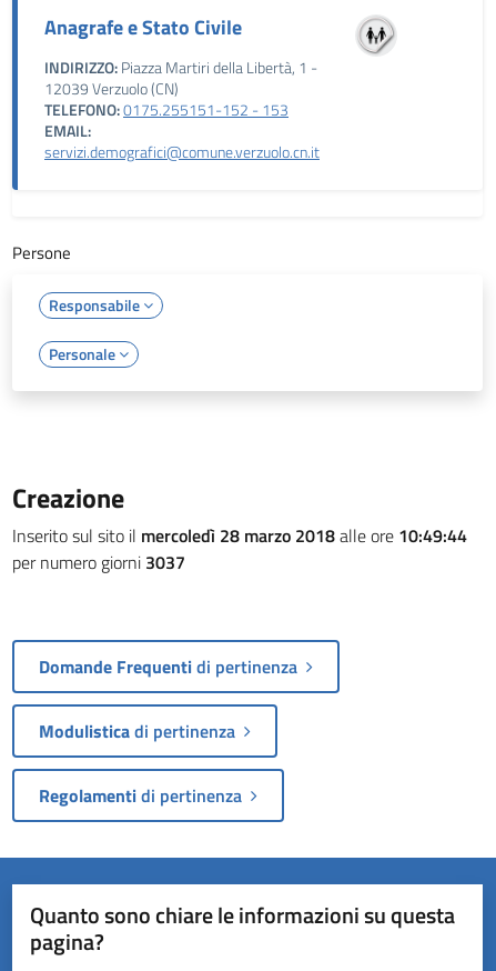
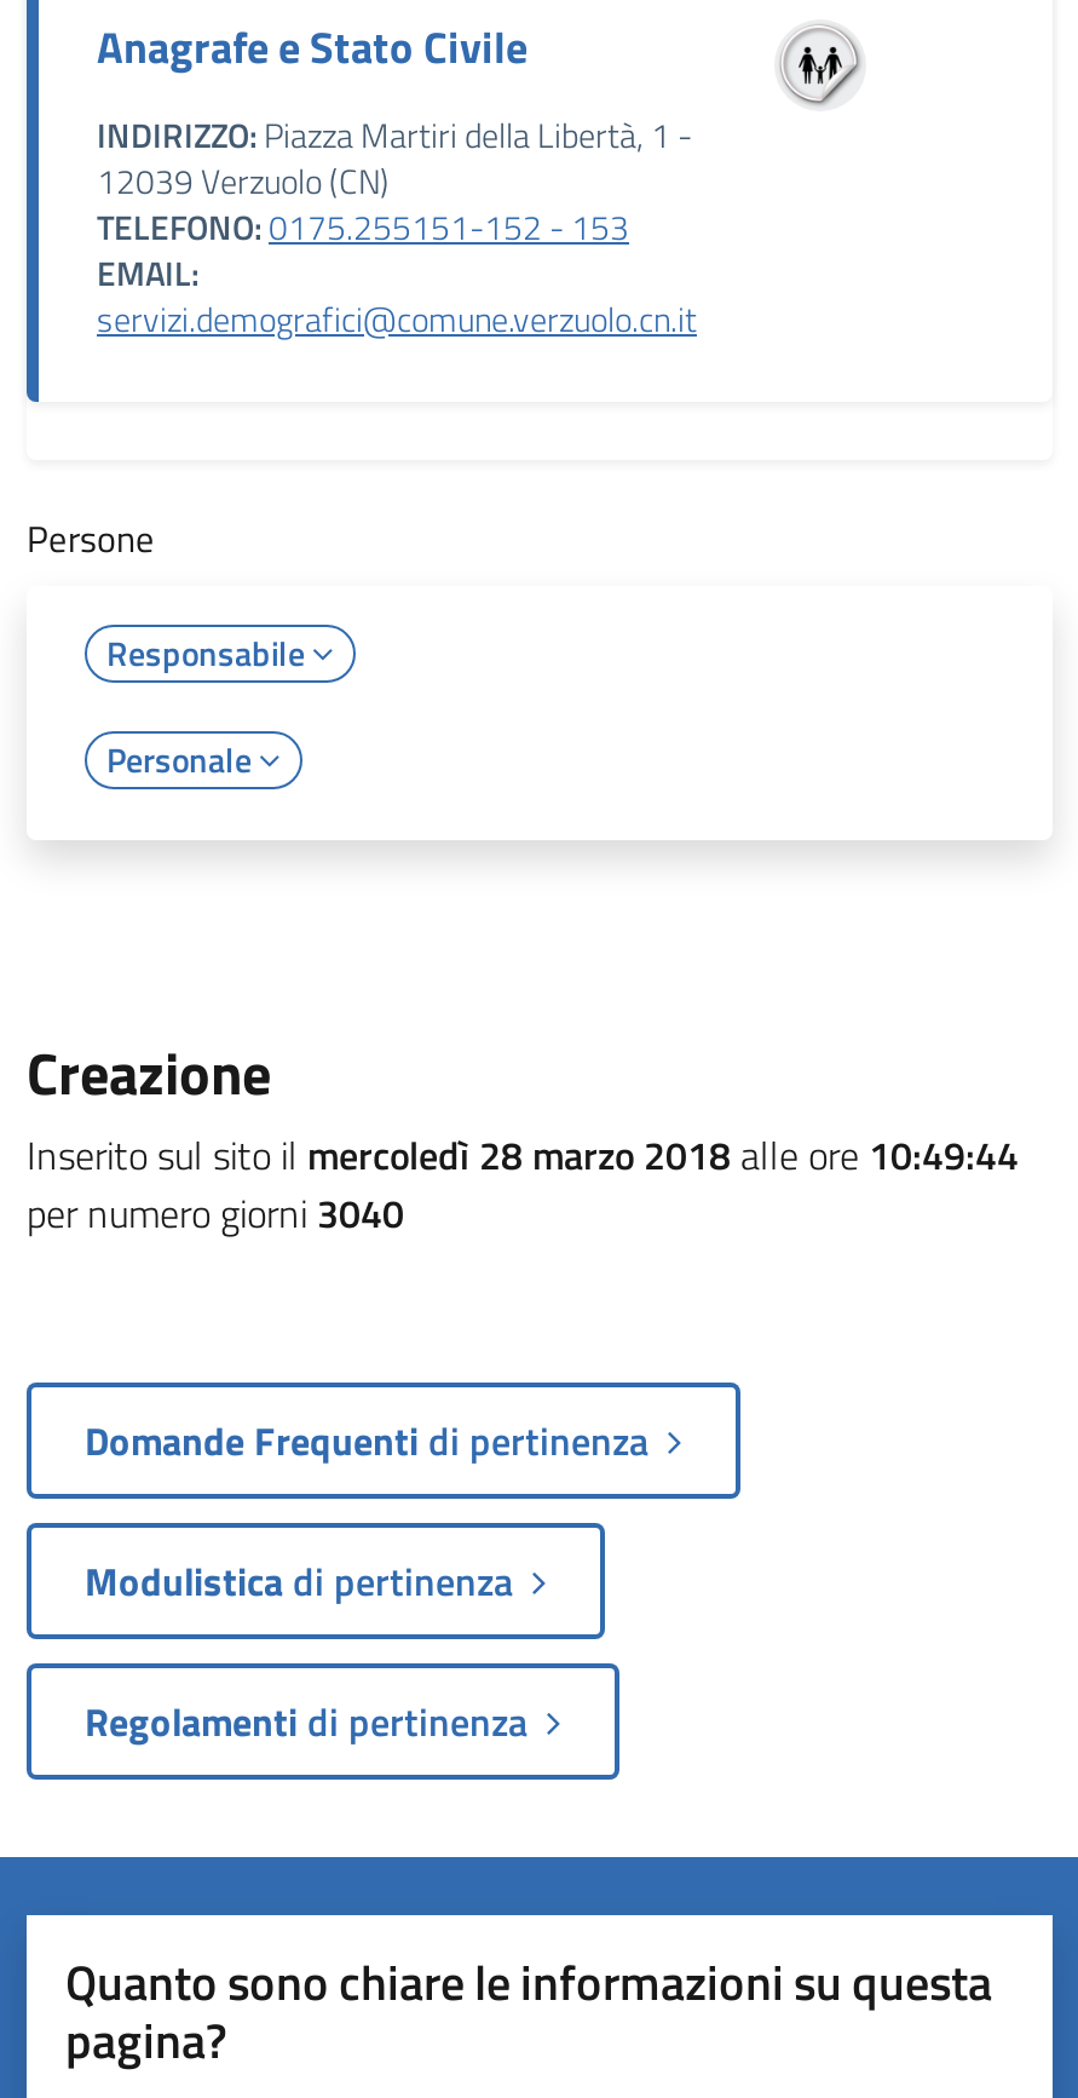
- per numero giorni 3037
+ per numero giorni 3040
